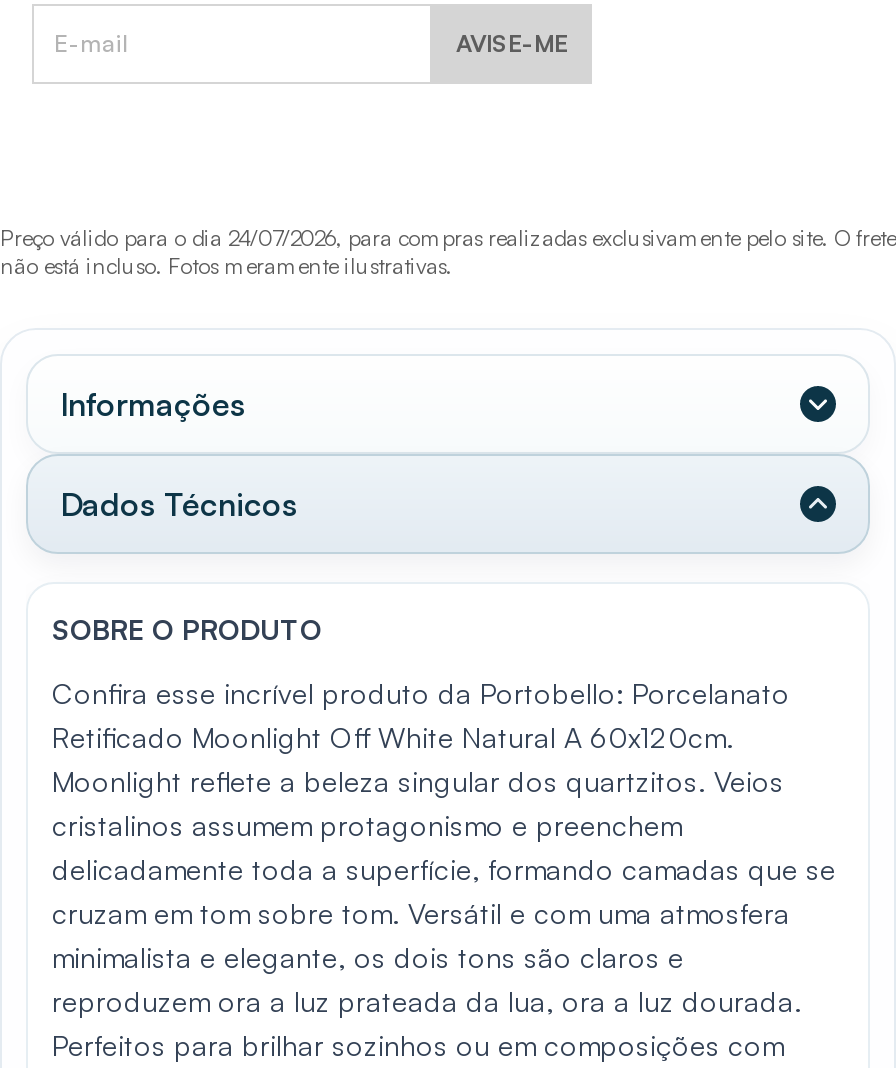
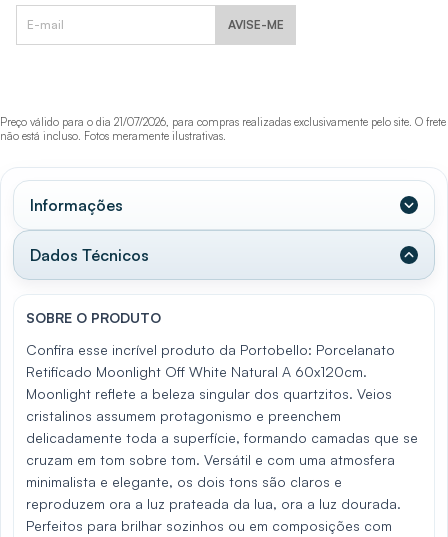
- Preço válido para o dia 24/07/2026, para compras realizadas exclusivamente pelo site. O frete
+ Preço válido para o dia 21/07/2026, para compras realizadas exclusivamente pelo site. O frete
